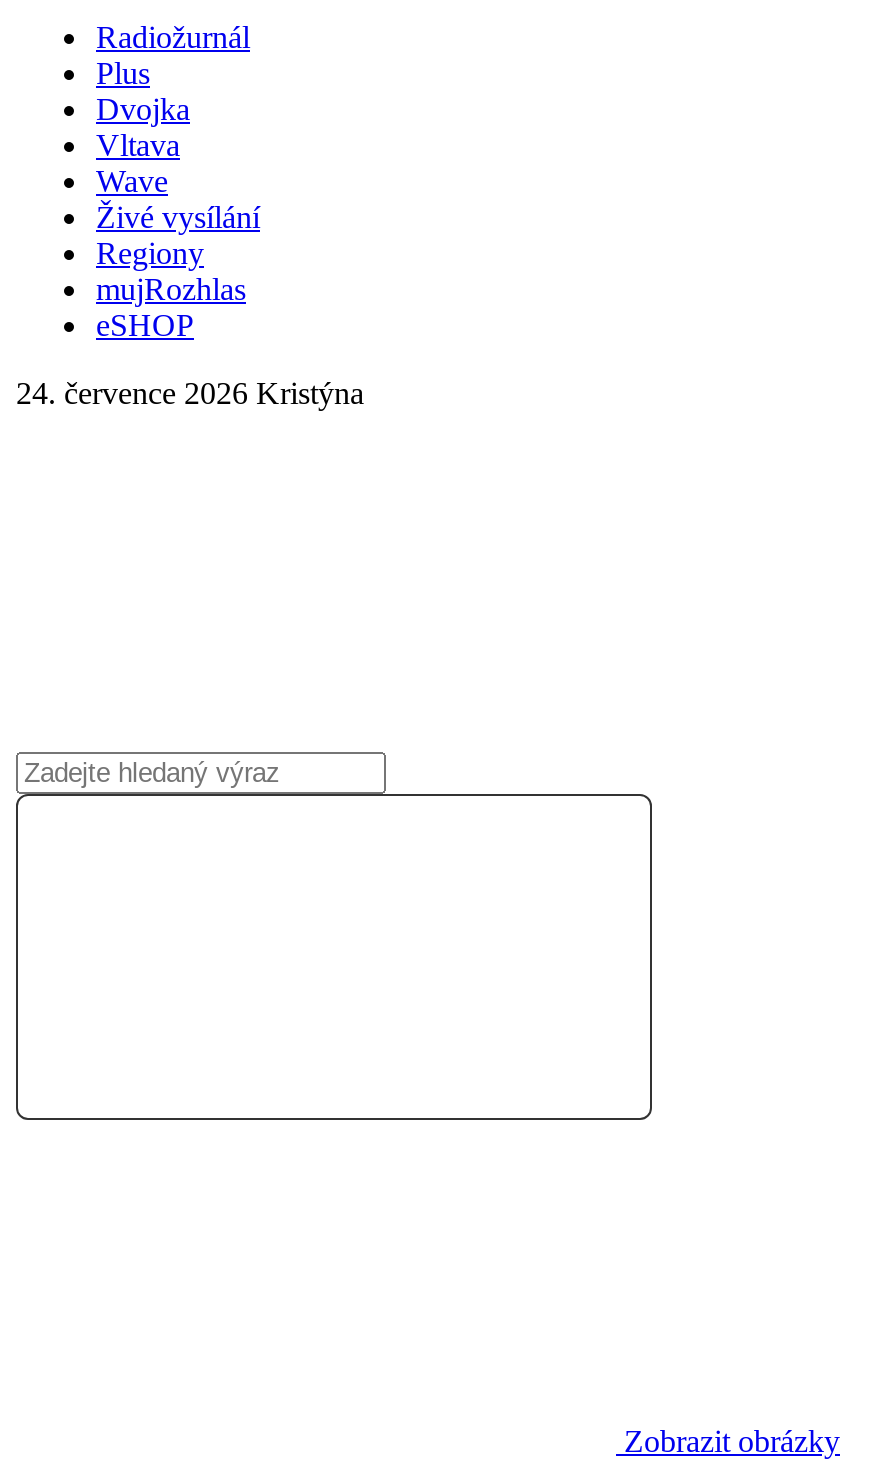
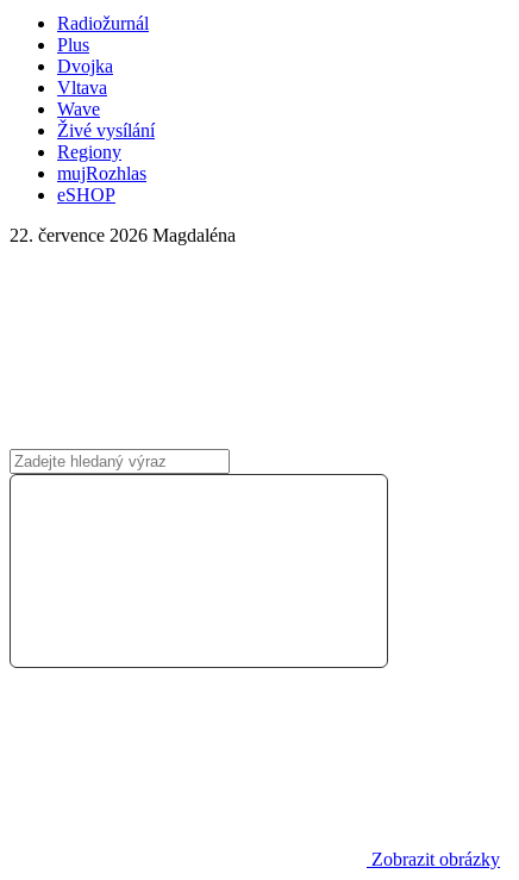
- 24. července 2026 Kristýna
+ 22. července 2026 Magdaléna
